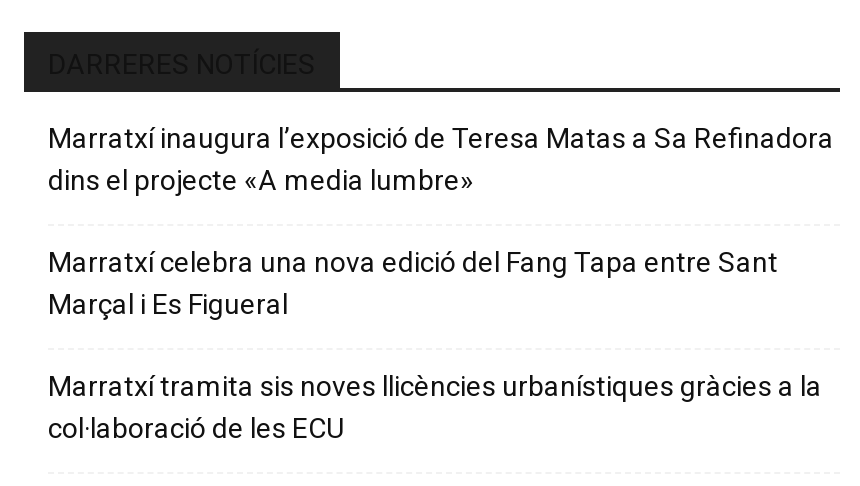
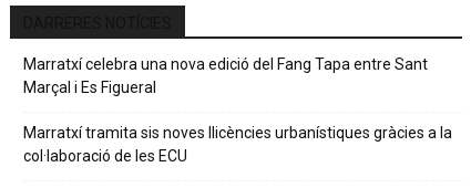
- Marratxí inaugura l’exposició de Teresa Matas a Sa Refinadora
- dins el projecte «A media lumbre»
